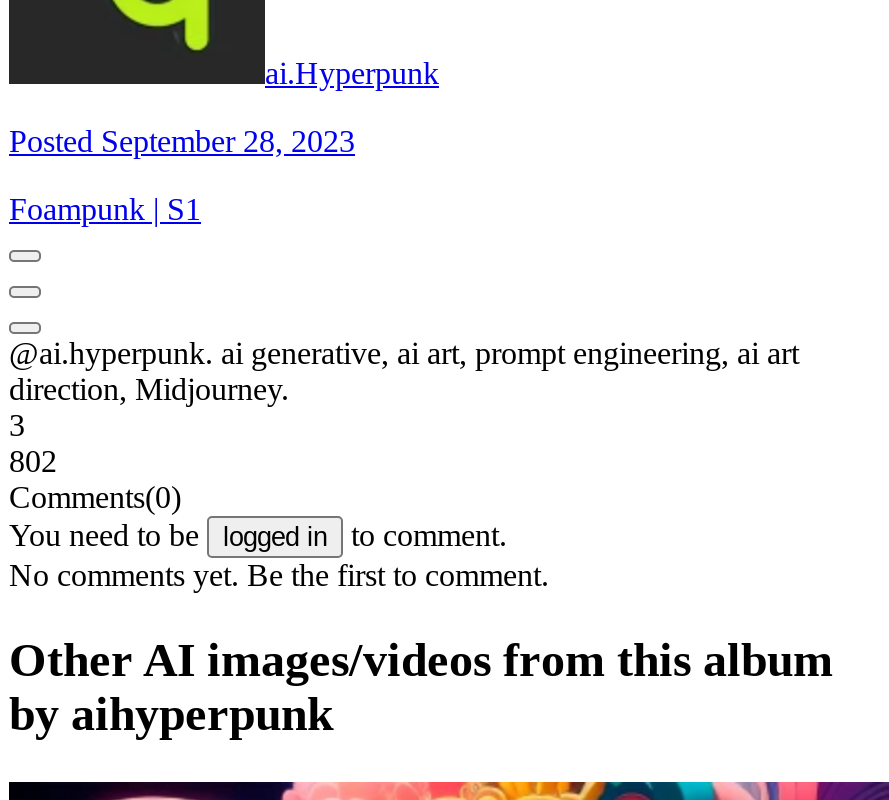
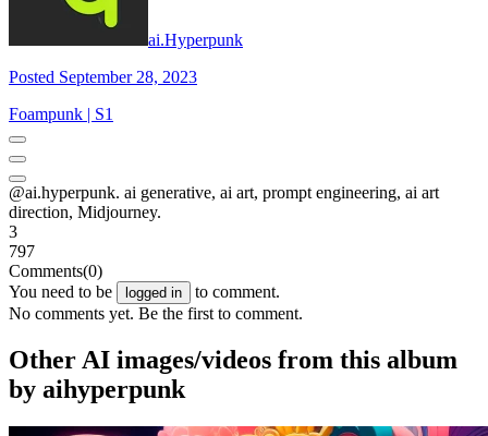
- 802
+ 797
